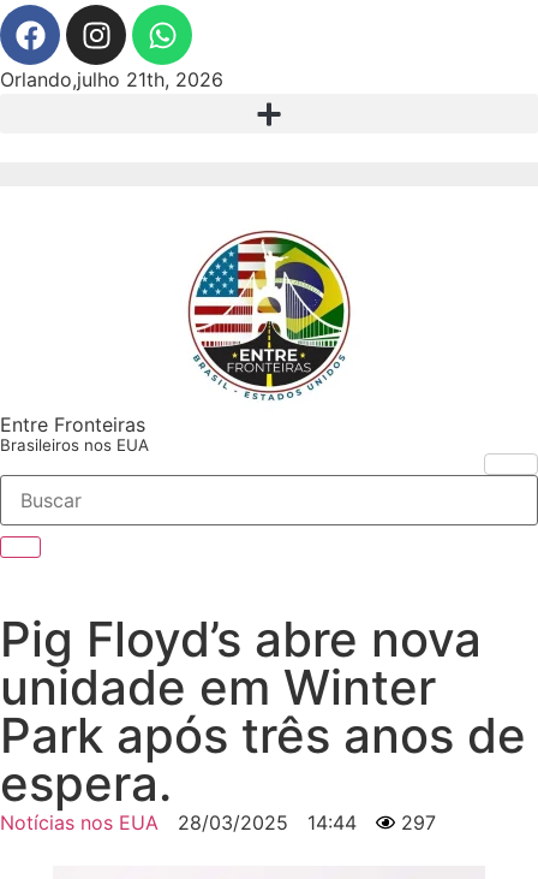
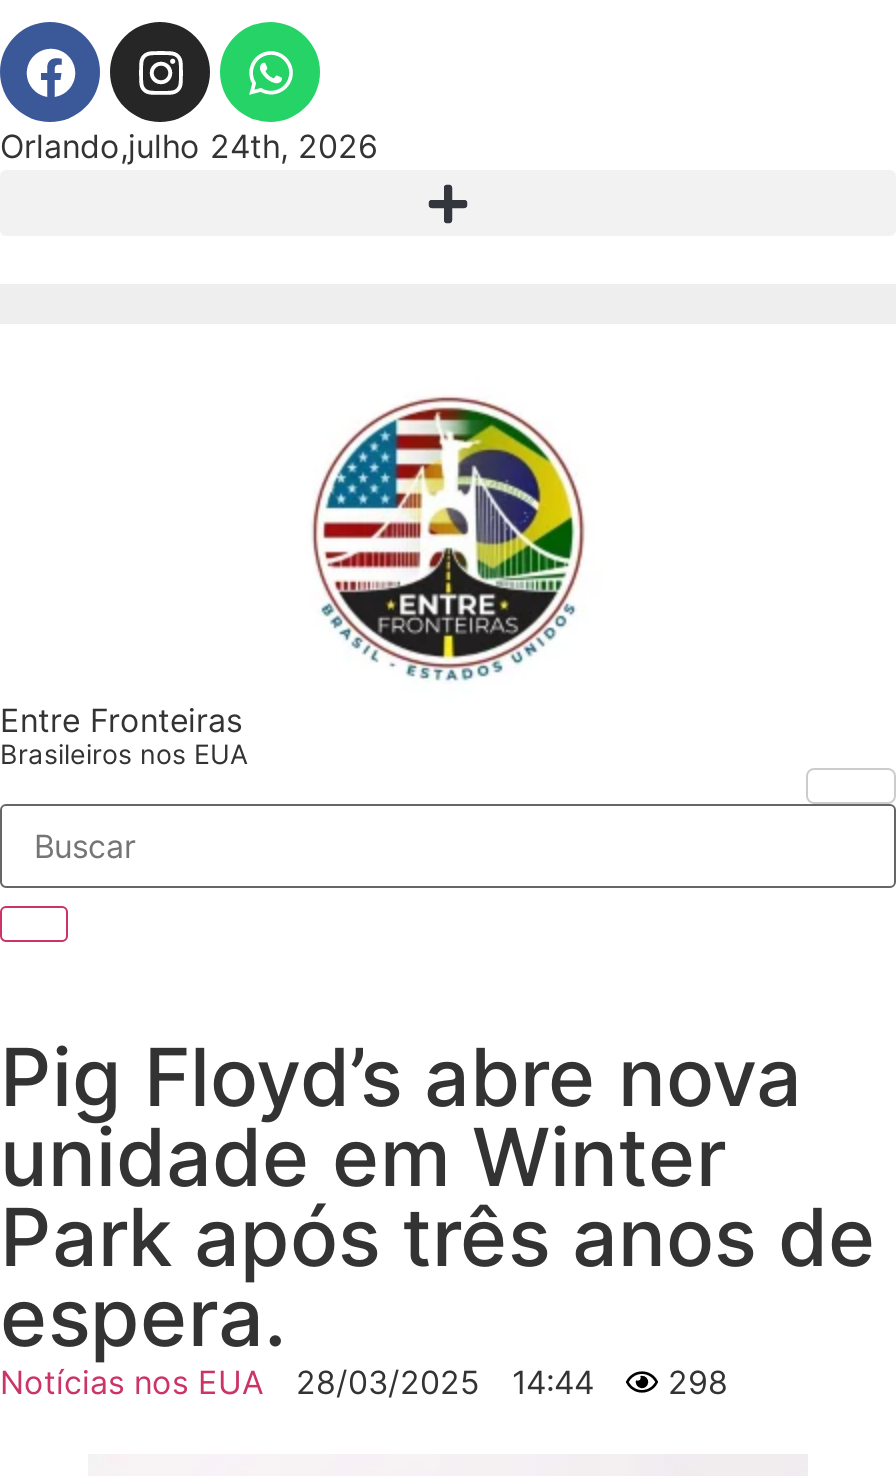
- Orlando,julho 21th, 2026
+ Orlando,julho 24th, 2026

- Notícias nos EUA 28/03/2025 14:44 297
+ Notícias nos EUA 28/03/2025 14:44 298
